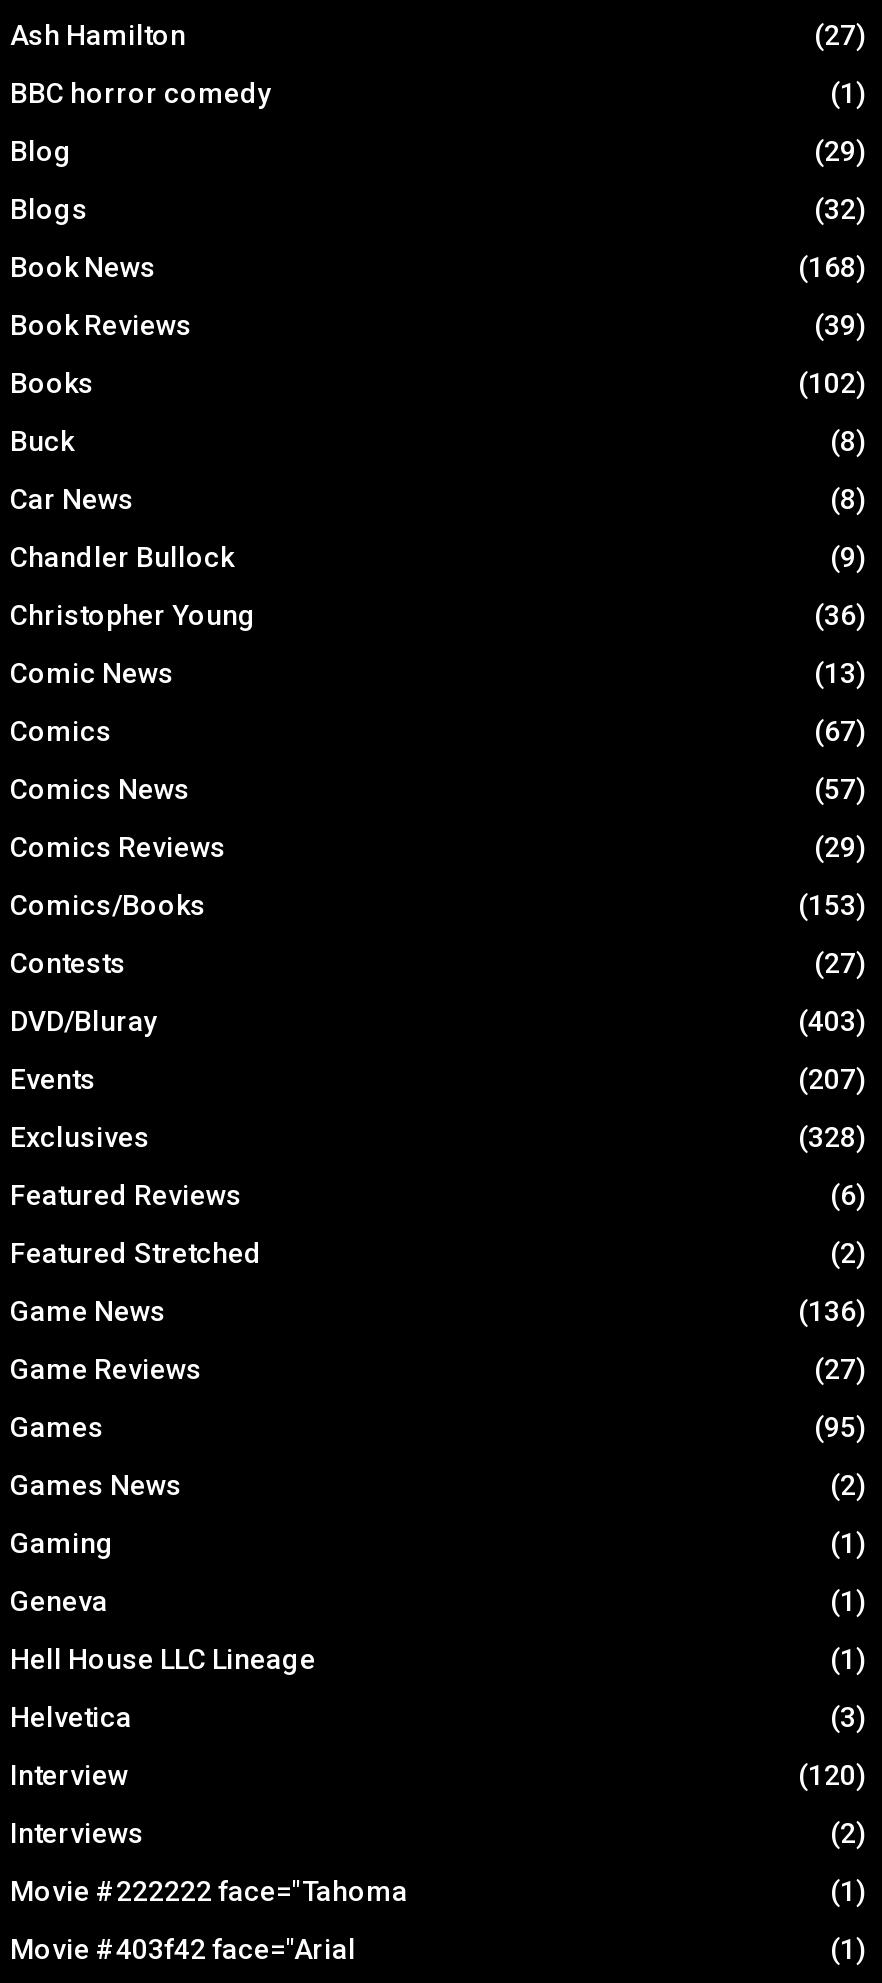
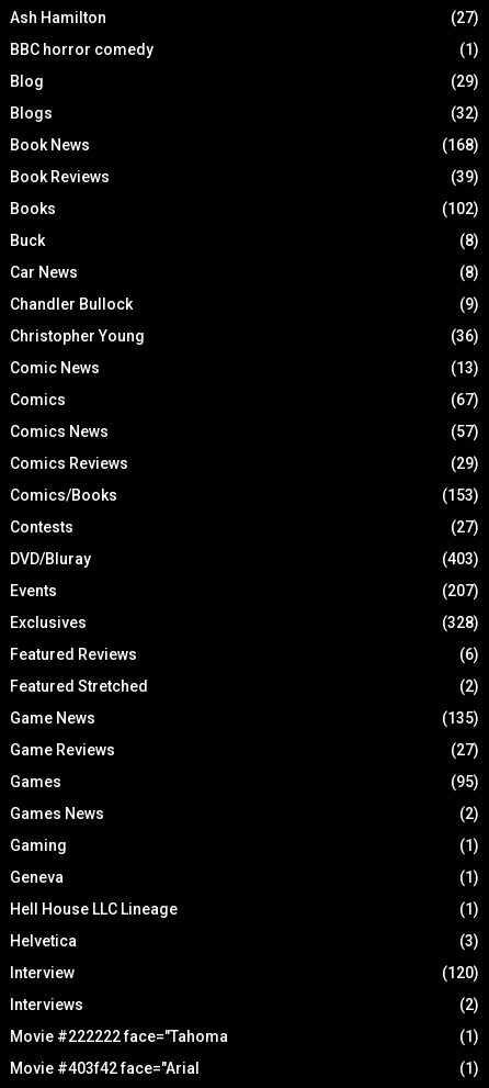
- (136)
+ (135)
